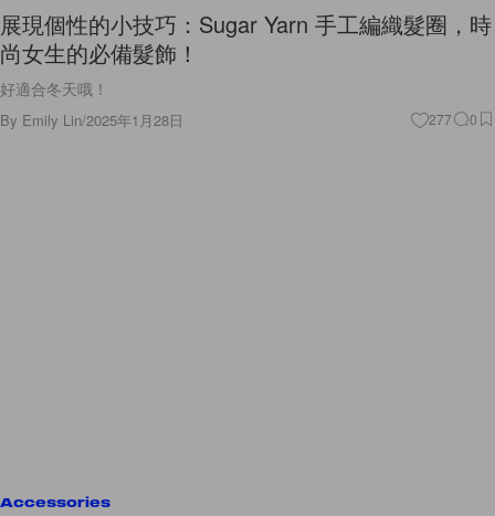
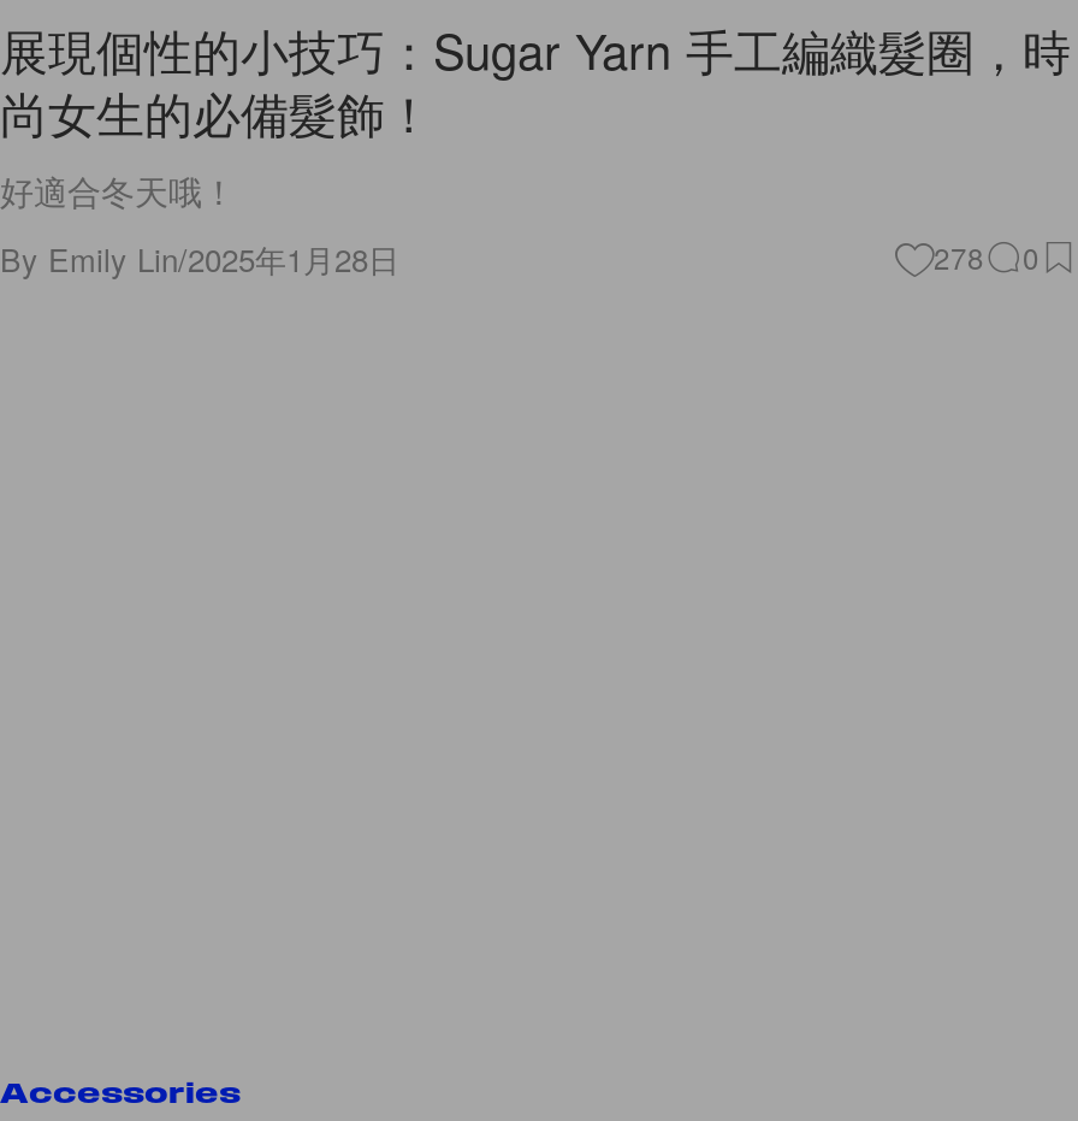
- 277 0
+ 278 0
